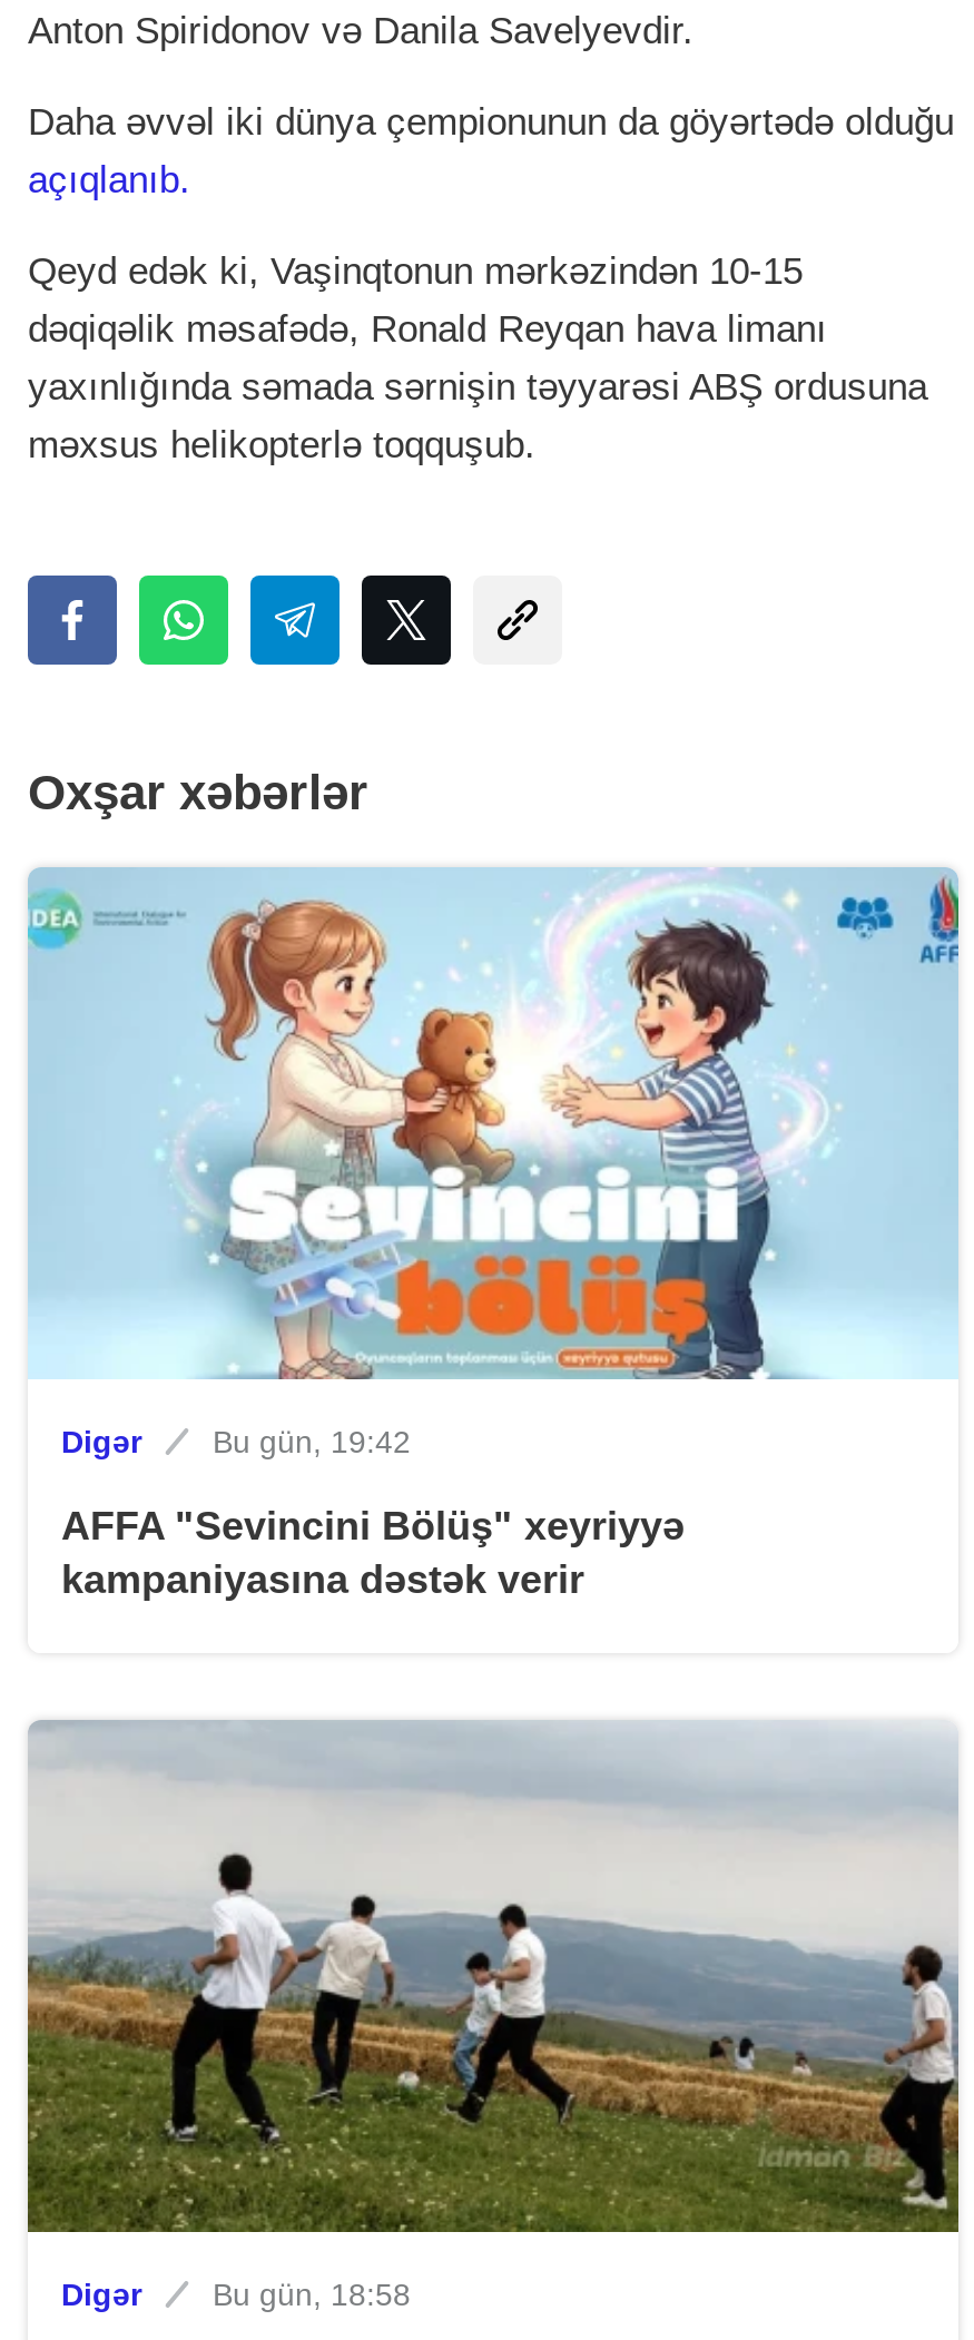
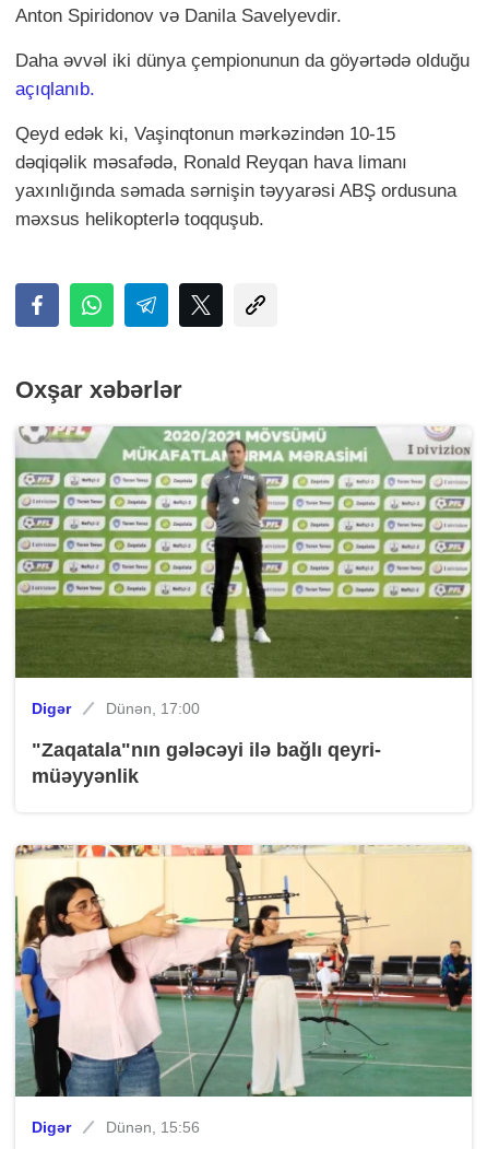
- [image]
- Digər Bu gün, 19:42
+ [image]
+ Digər Dünən, 17:00

- AFFA "Sevincini Bölüş" xeyriyyə
- kampaniyasına dəstək verir
+ "Zaqatala"nın gələcəyi ilə bağlı qeyri-
+ müəyyənlik

- [image]
- Digər Bu gün, 18:58
+ [image]
+ Digər Dünən, 15:56
